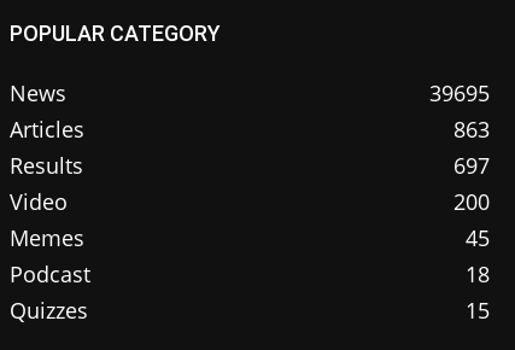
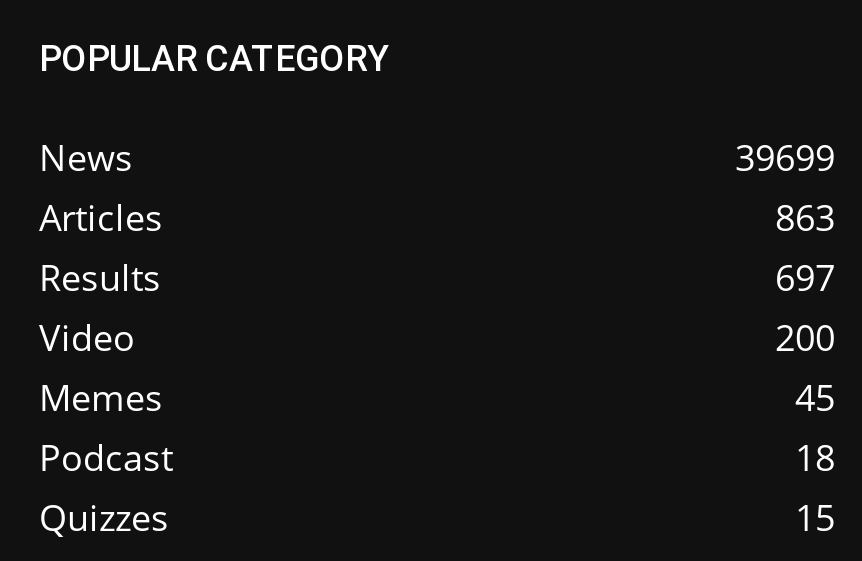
- 39695
+ 39699
